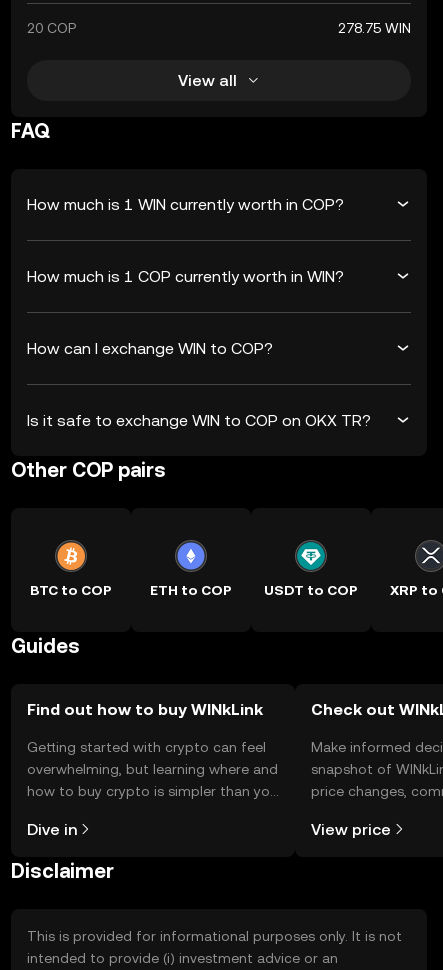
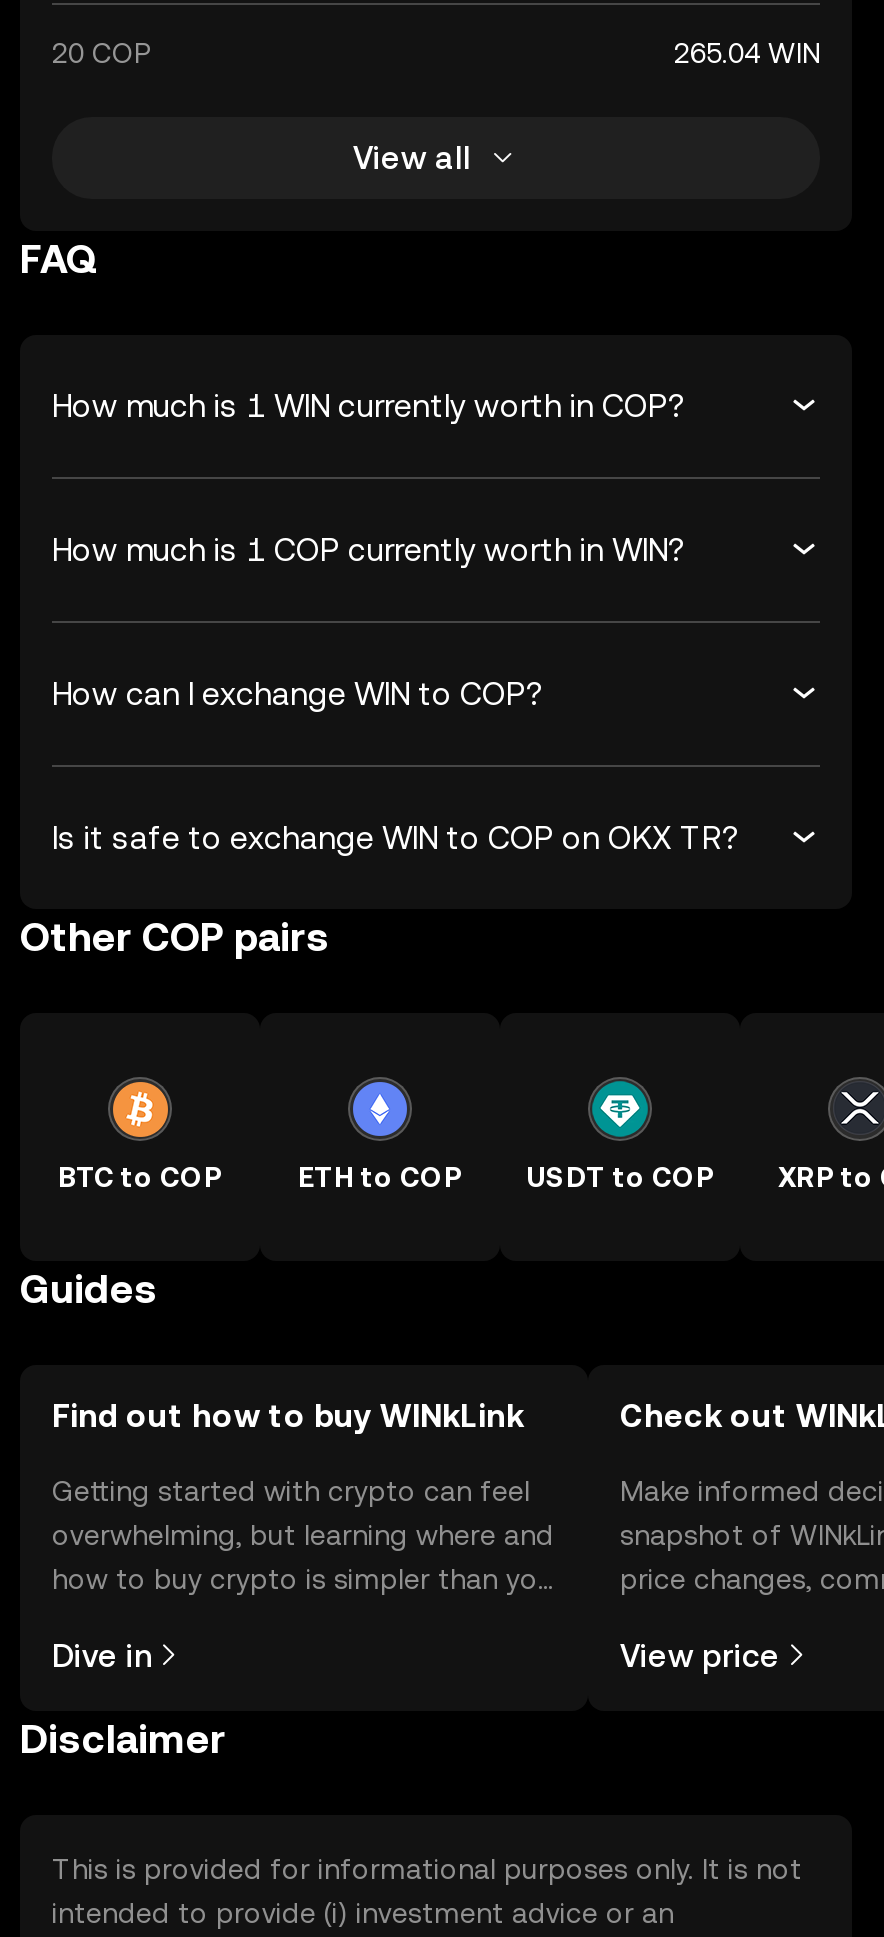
- 278.75 WIN
+ 265.04 WIN
